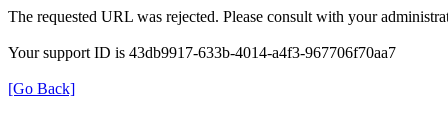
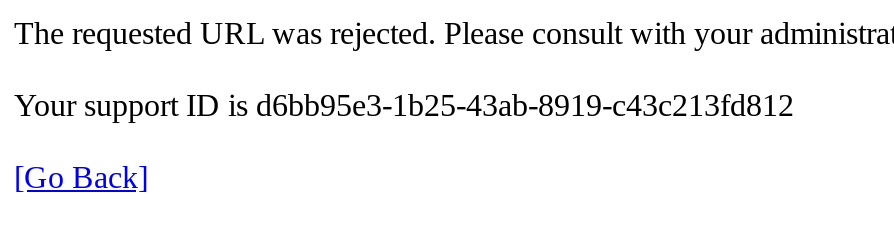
- Your support ID is 43db9917-633b-4014-a4f3-967706f70aa7
+ Your support ID is d6bb95e3-1b25-43ab-8919-c43c213fd812
